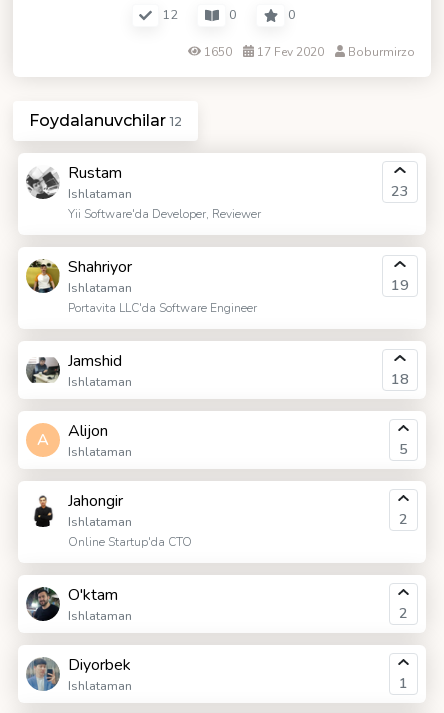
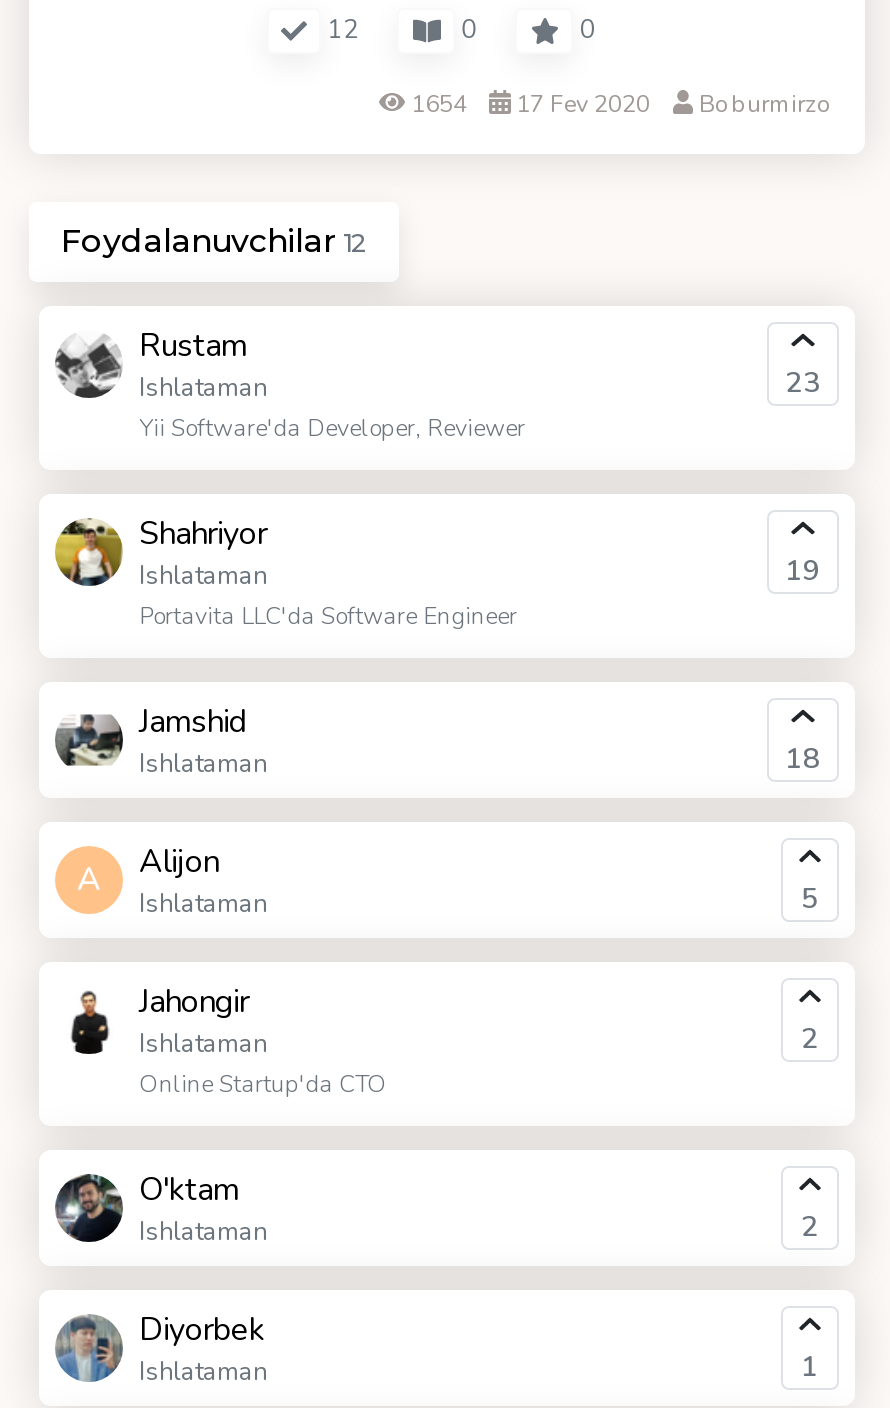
- 1650 17 Fev 2020 Boburmirzo
+ 1654 17 Fev 2020 Boburmirzo
